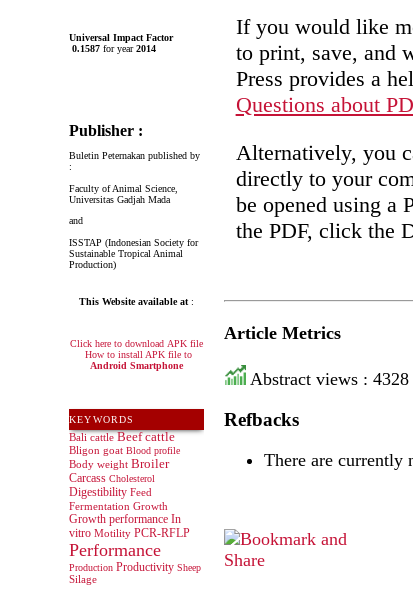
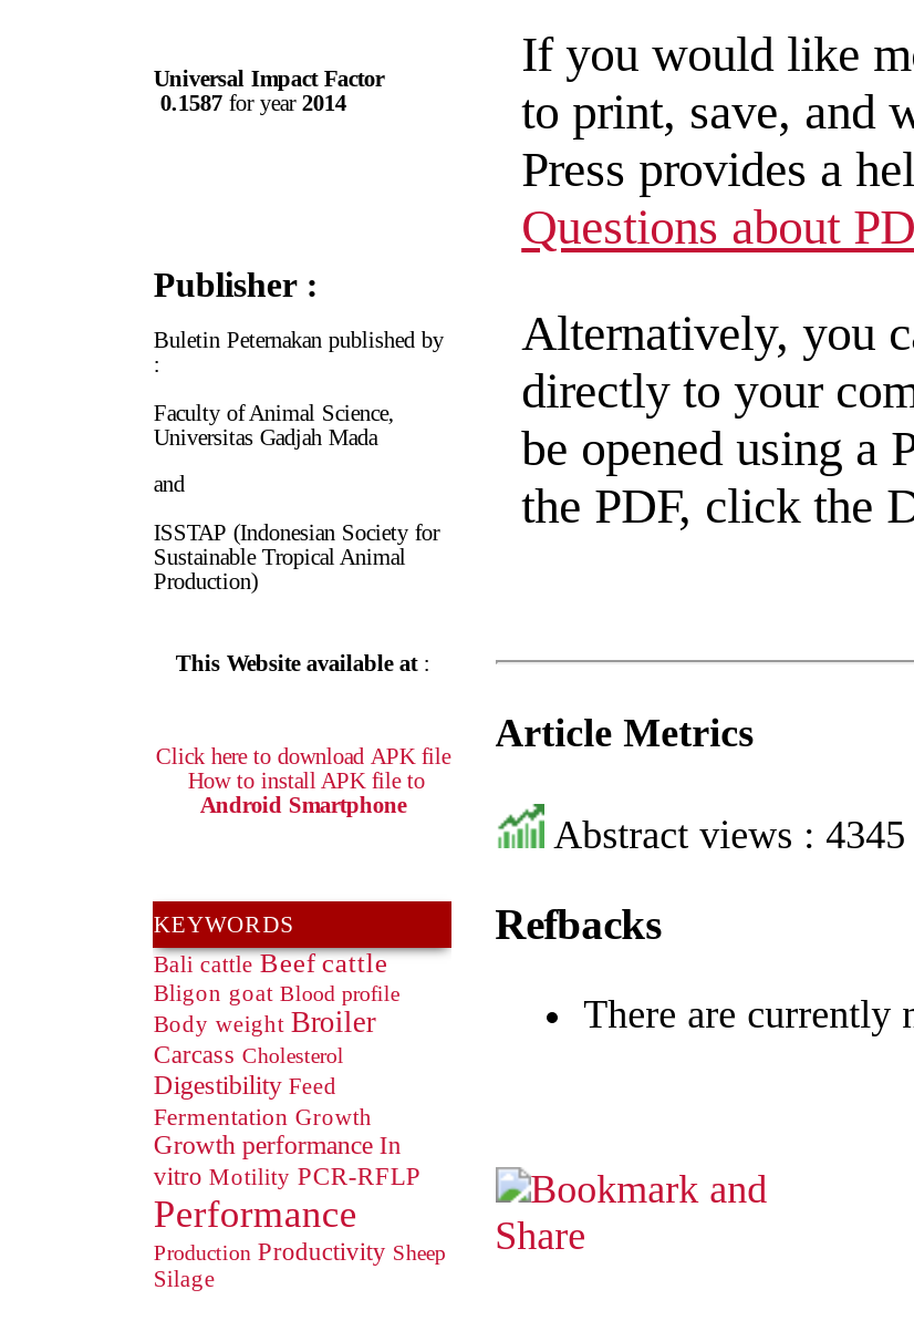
- Abstract views : 4328
+ Abstract views : 4345
